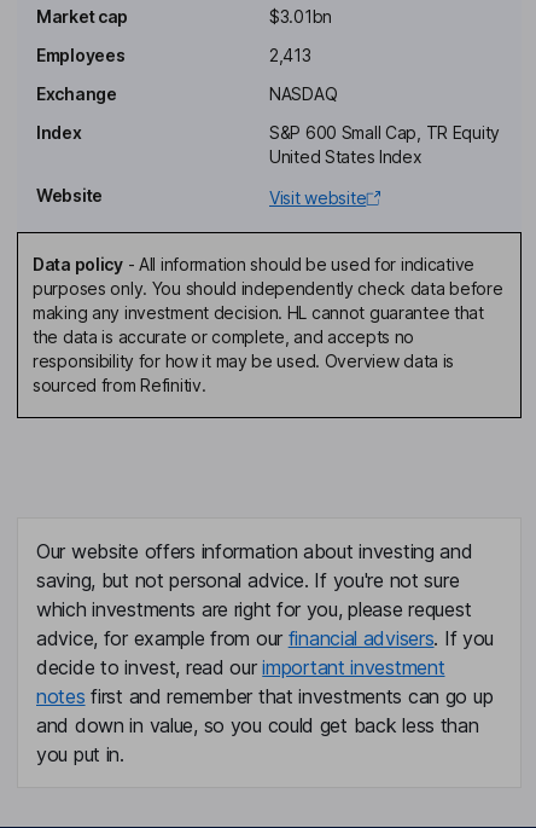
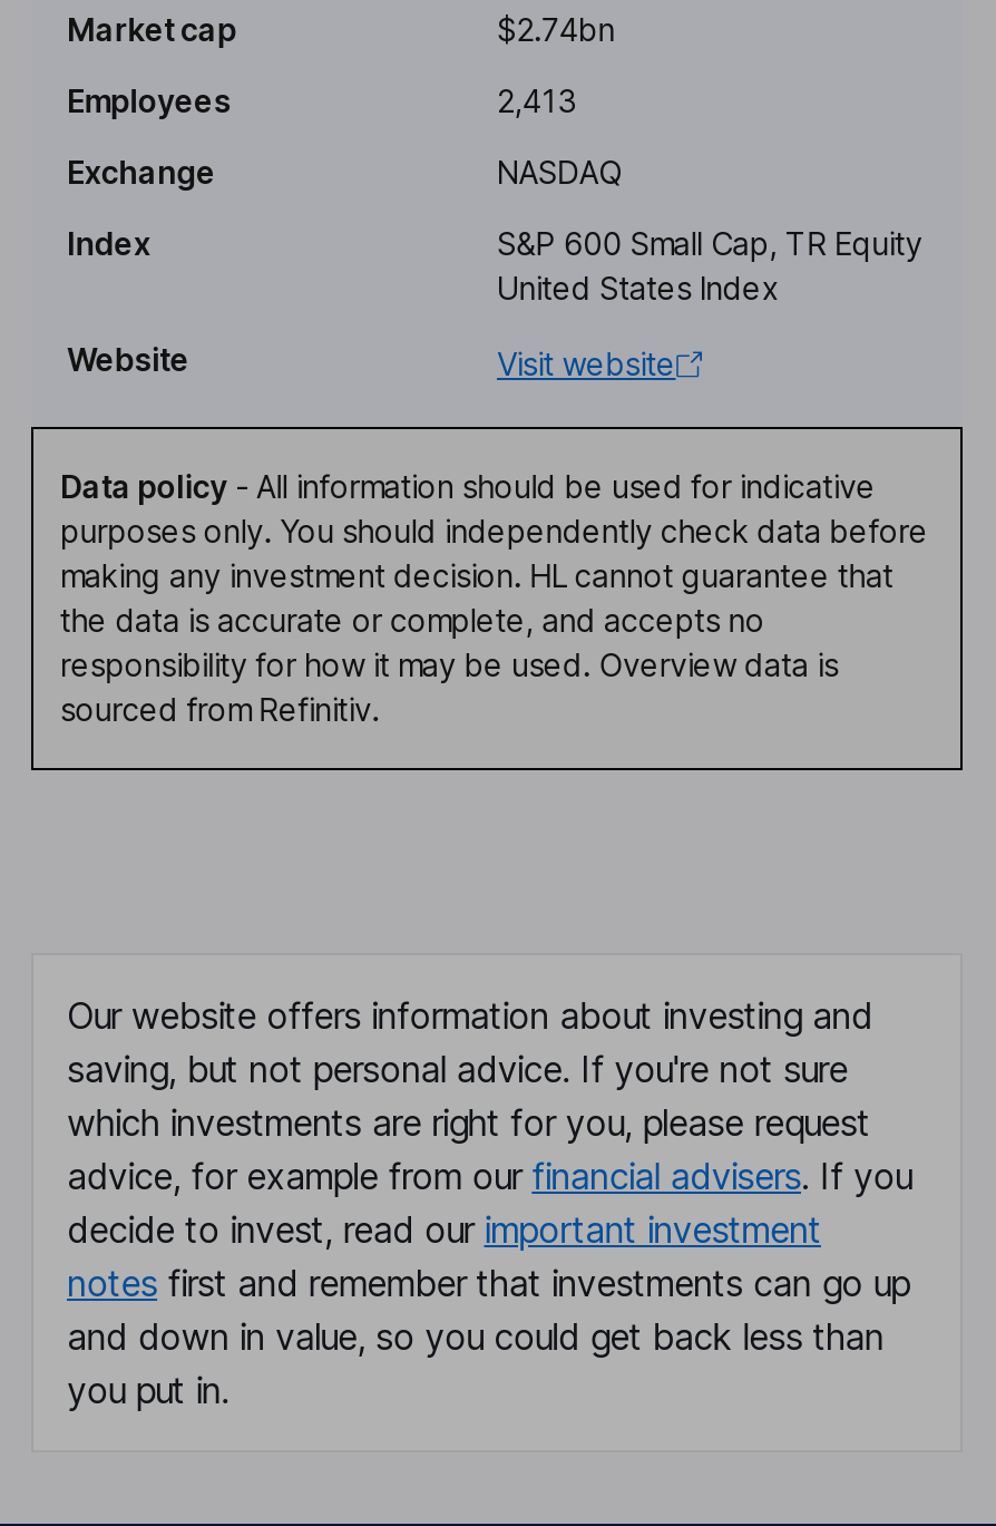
- $3.01bn
+ $2.74bn
